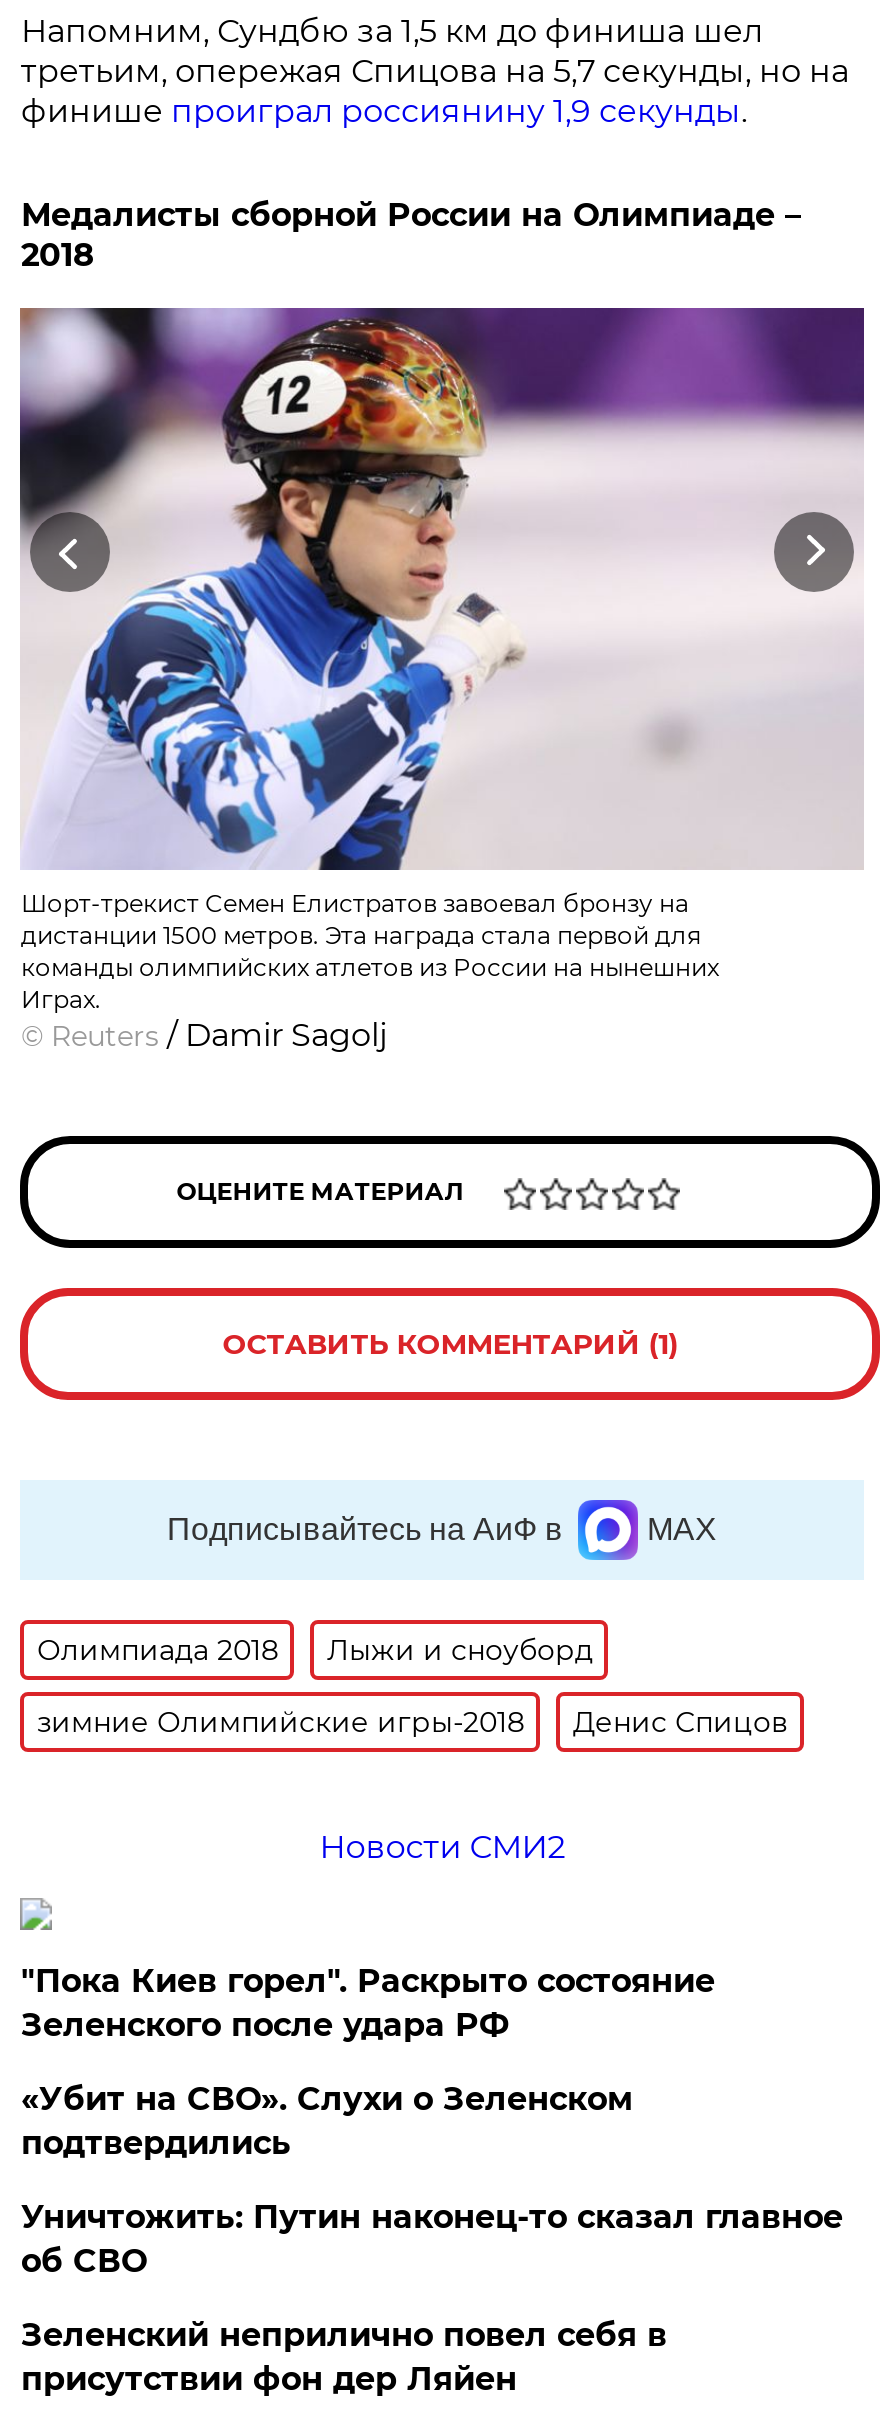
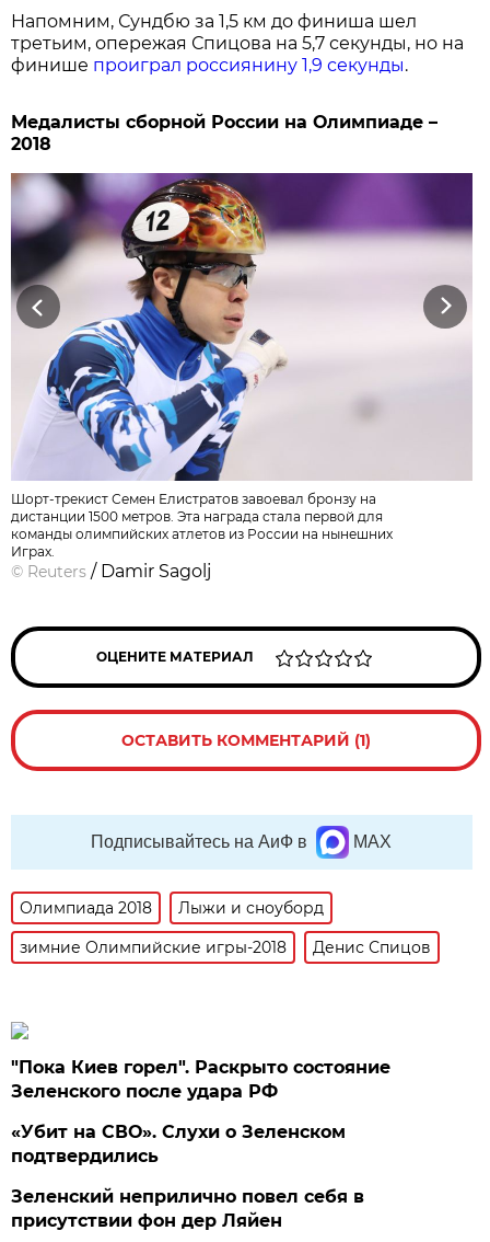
- Новости СМИ2

- Уничтожить: Путин наконец-то сказал главное
- об СВО
